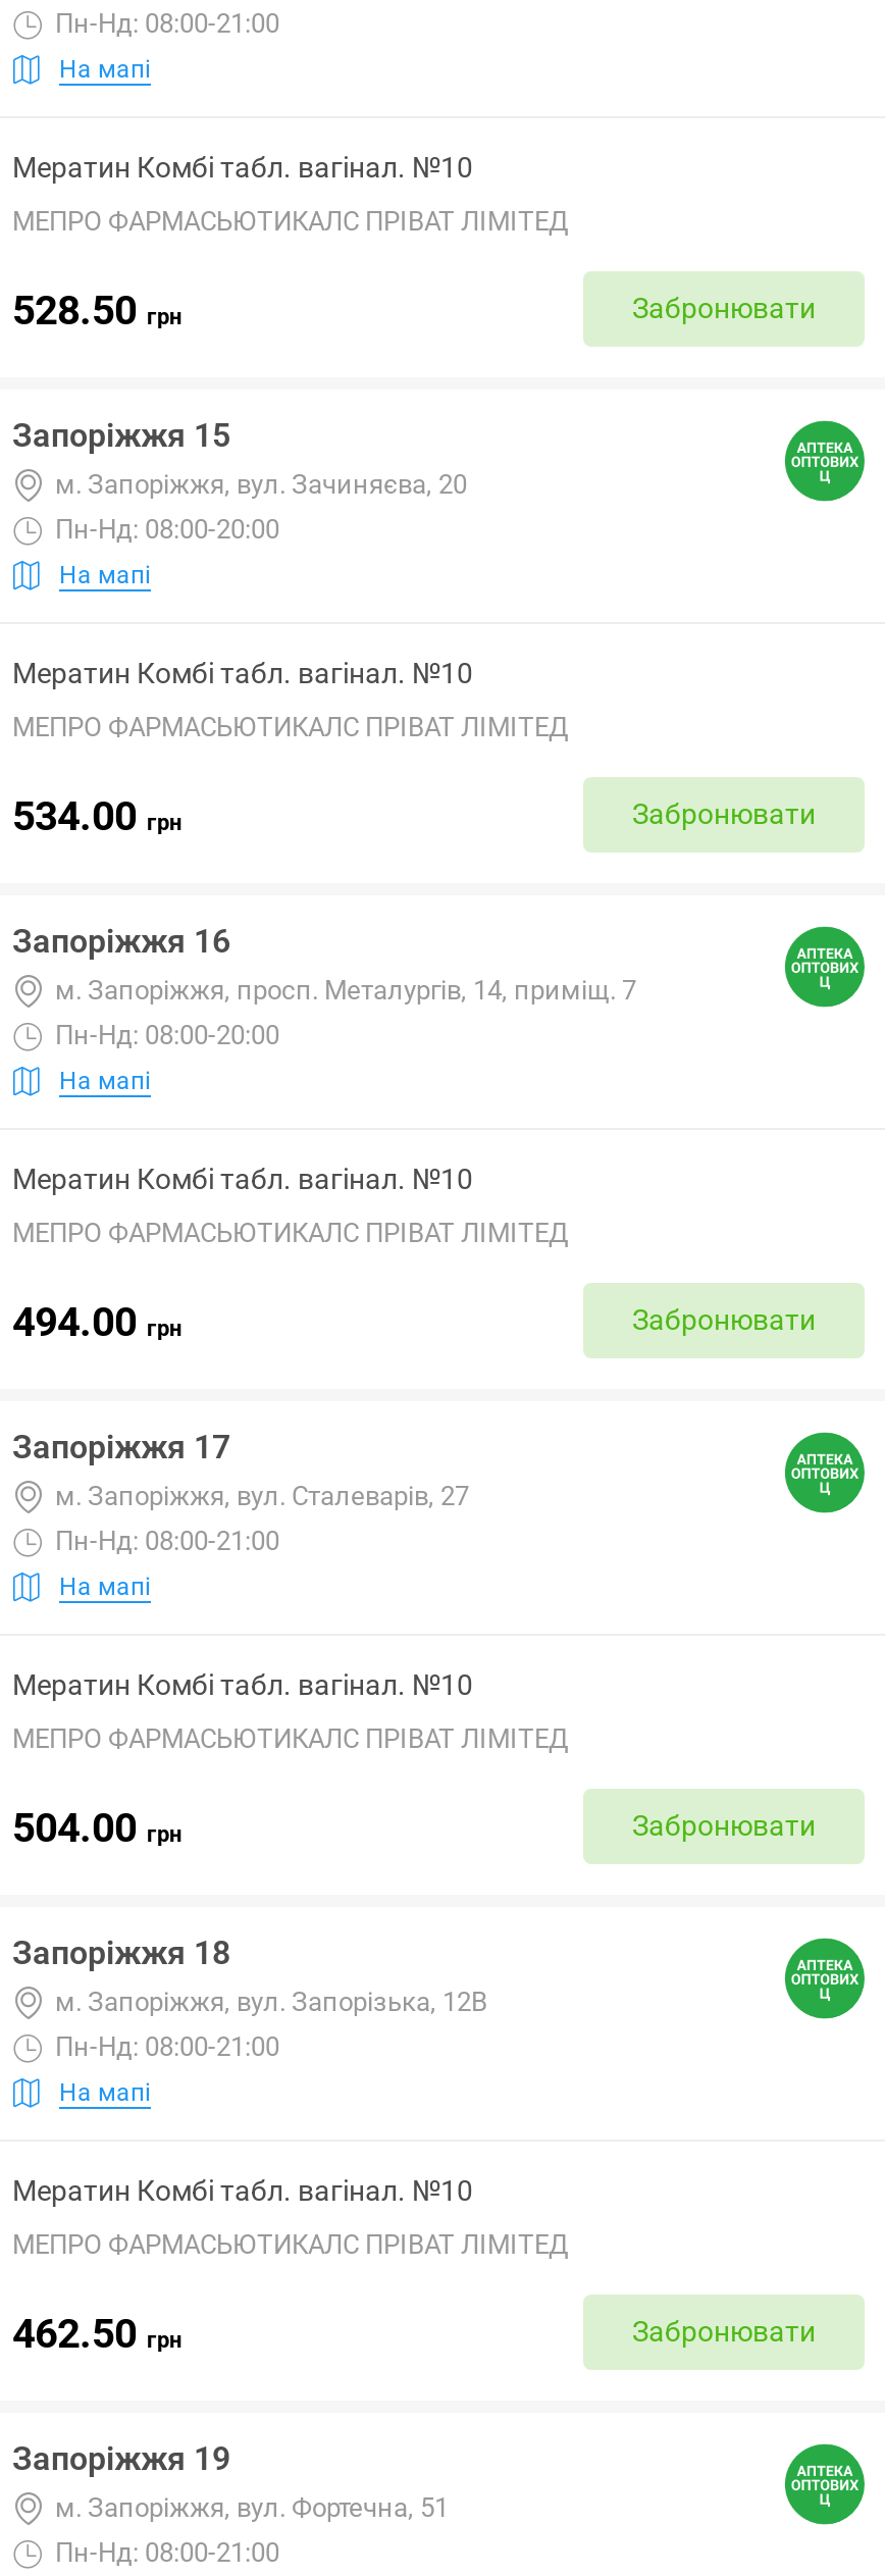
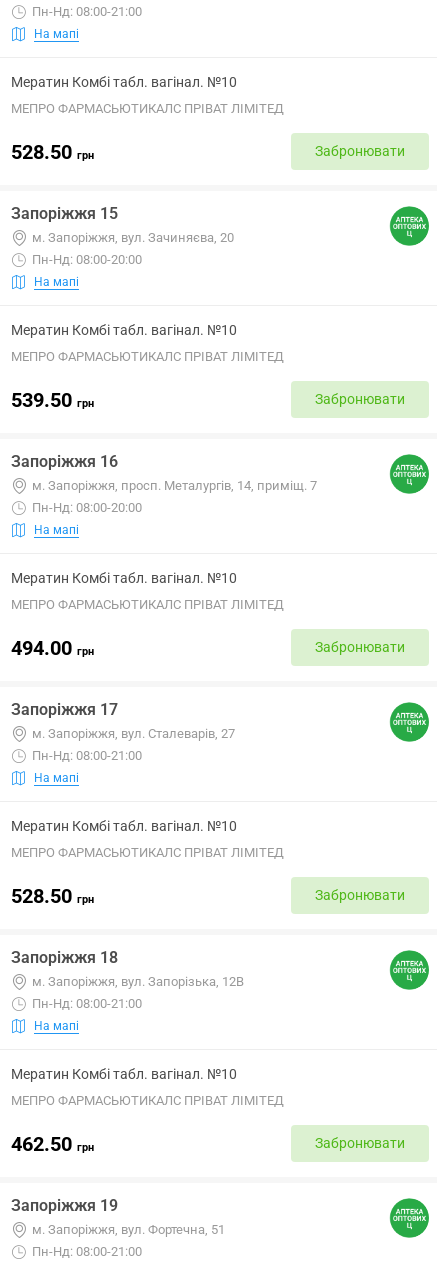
- 534.00 грн
+ 539.50 грн

- 504.00 грн
+ 528.50 грн
